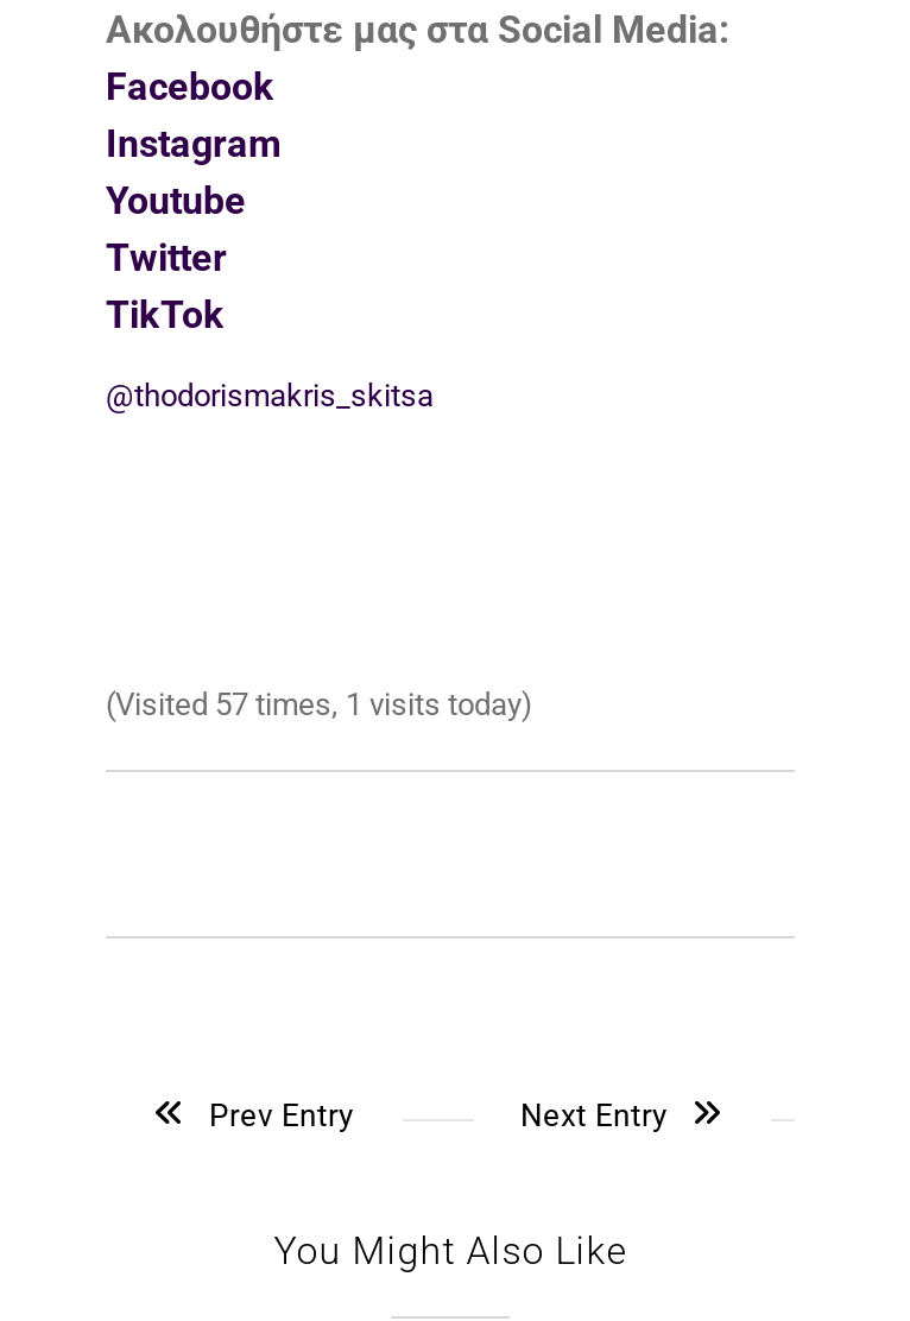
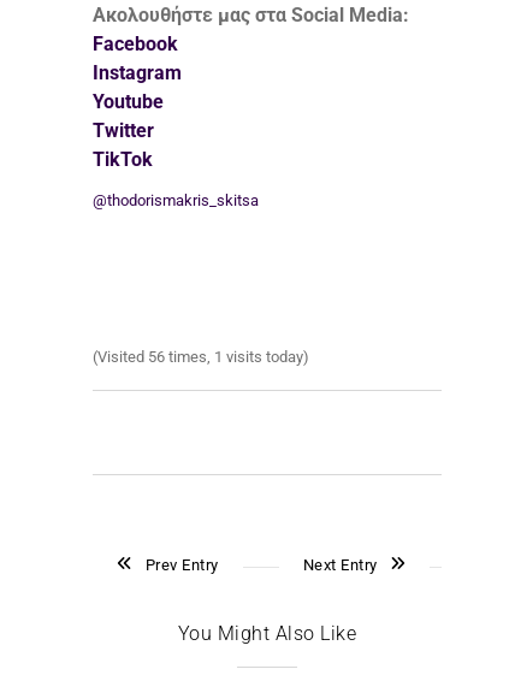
- (Visited 57 times, 1 visits today)
+ (Visited 56 times, 1 visits today)
